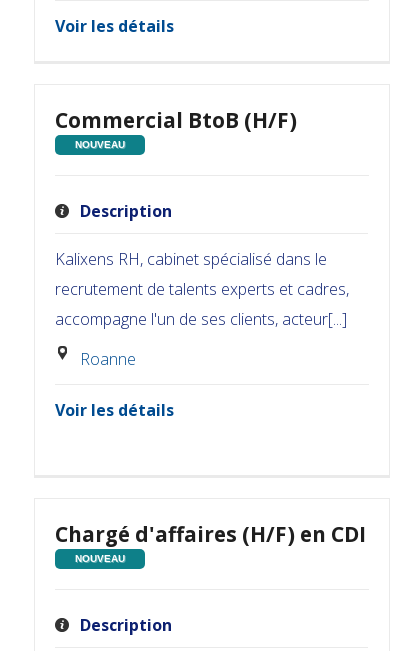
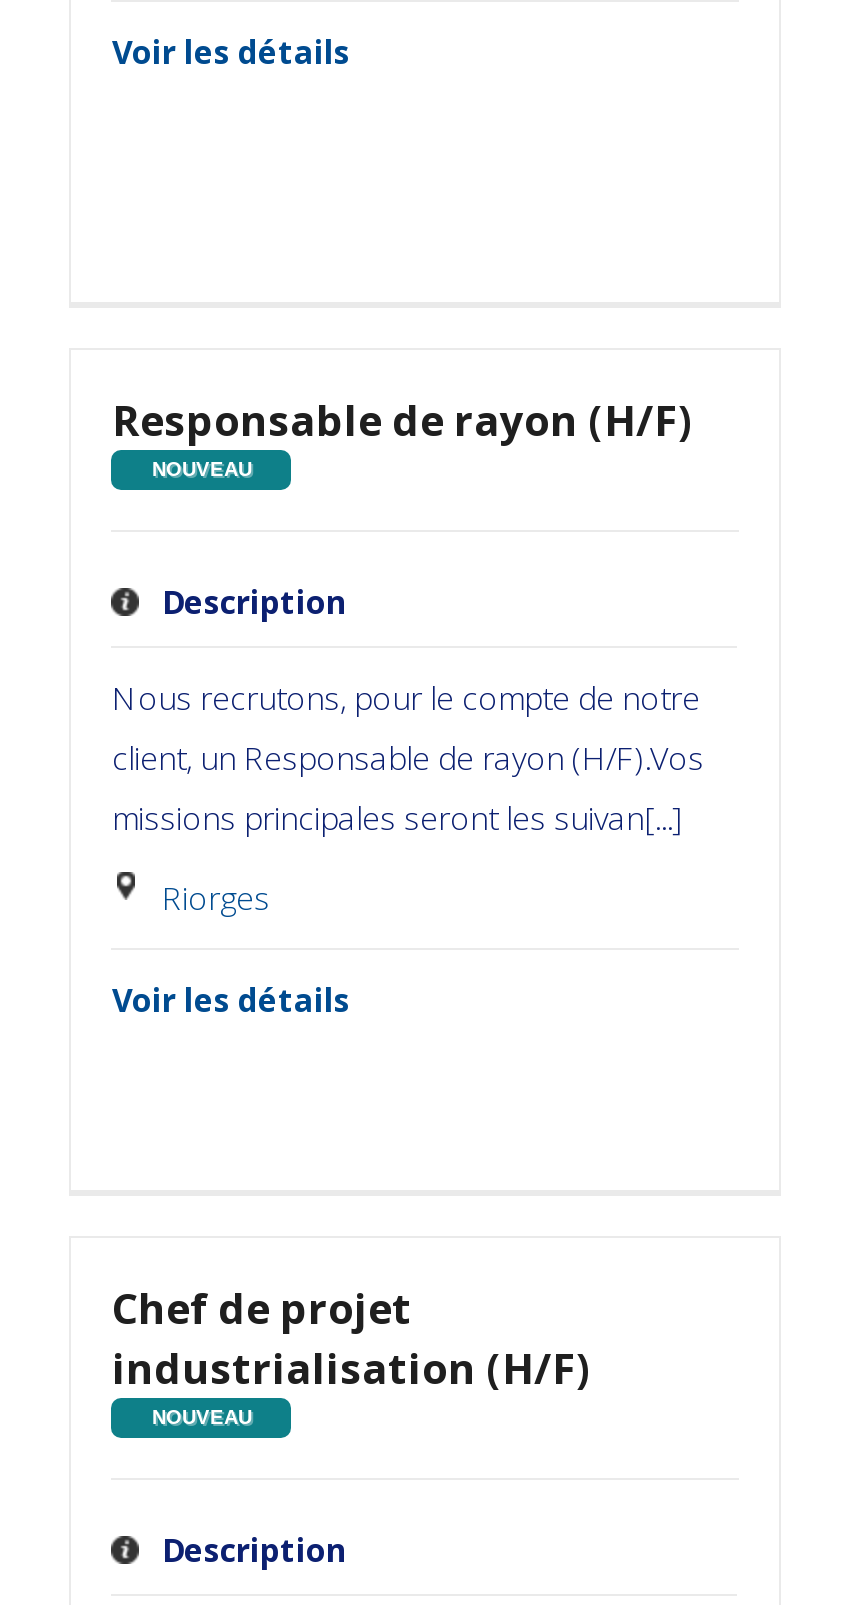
- Commercial BtoB (H/F)
+ Responsable de rayon (H/F)

- Kalixens RH, cabinet spécialisé dans le
- recrutement de talents experts et cadres,
- accompagne l'un de ses clients, acteur[...]
+ Nous recrutons, pour le compte de notre
+ client, un Responsable de rayon (H/F).Vos
+ missions principales seront les suivan[...]

- Roanne
+ Riorges

- Chargé d'affaires (H/F) en CDI
+ Chef de projet
+ industrialisation (H/F)
